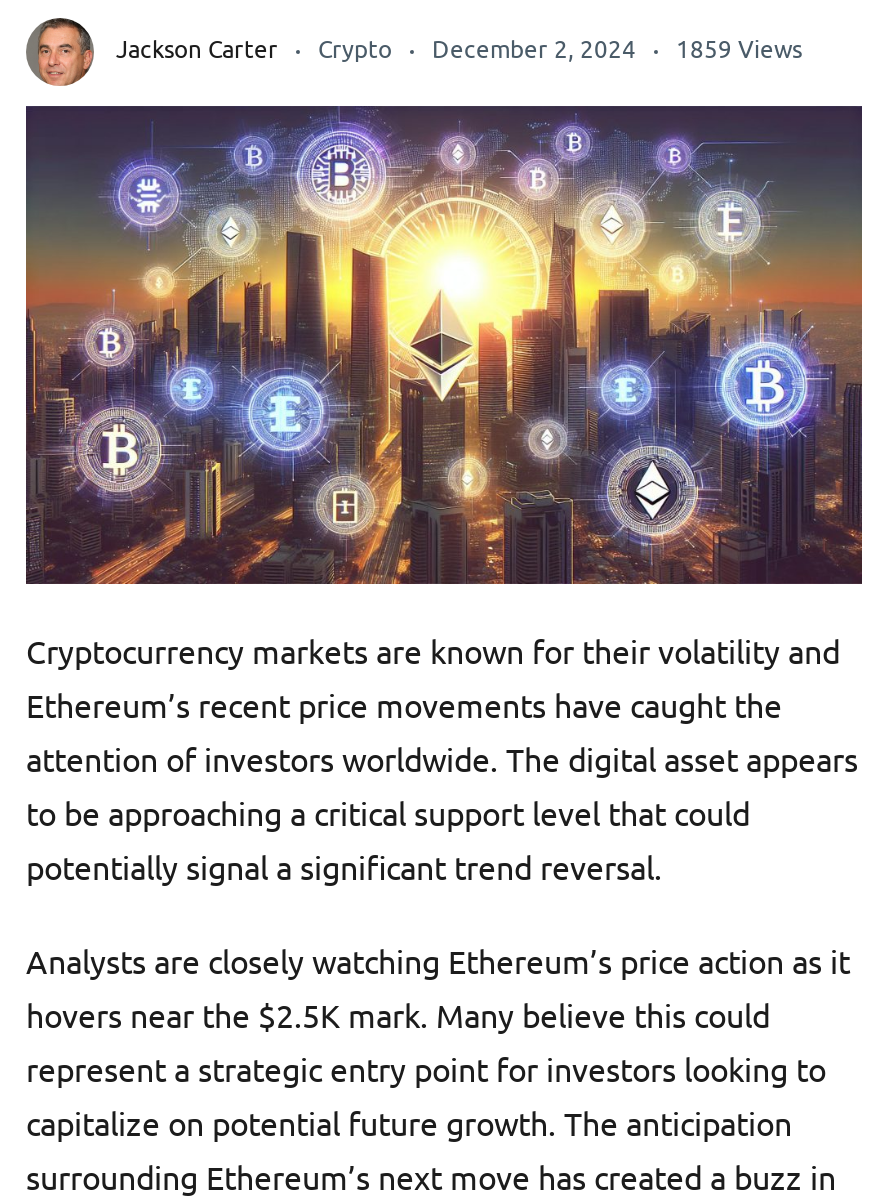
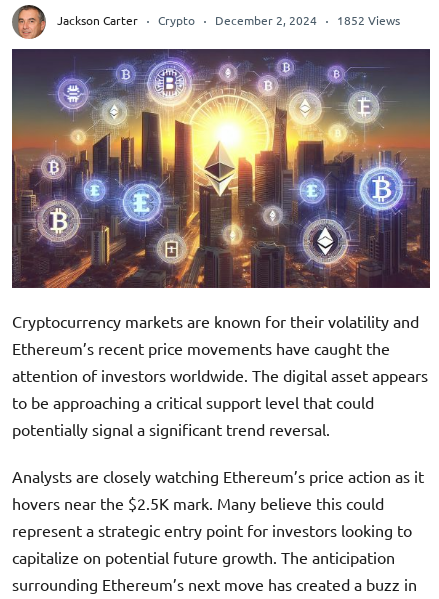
- Jackson Carter Crypto December 2, 2024 1859 Views
+ Jackson Carter Crypto December 2, 2024 1852 Views
